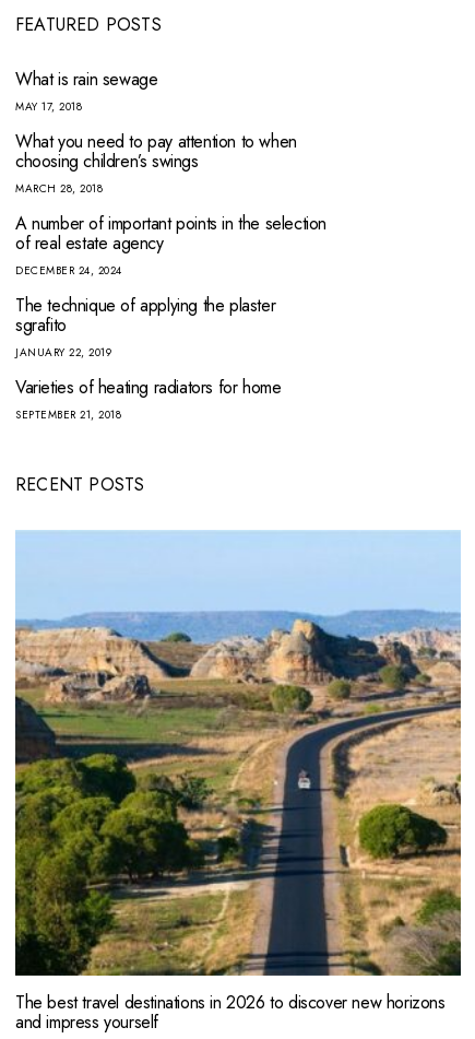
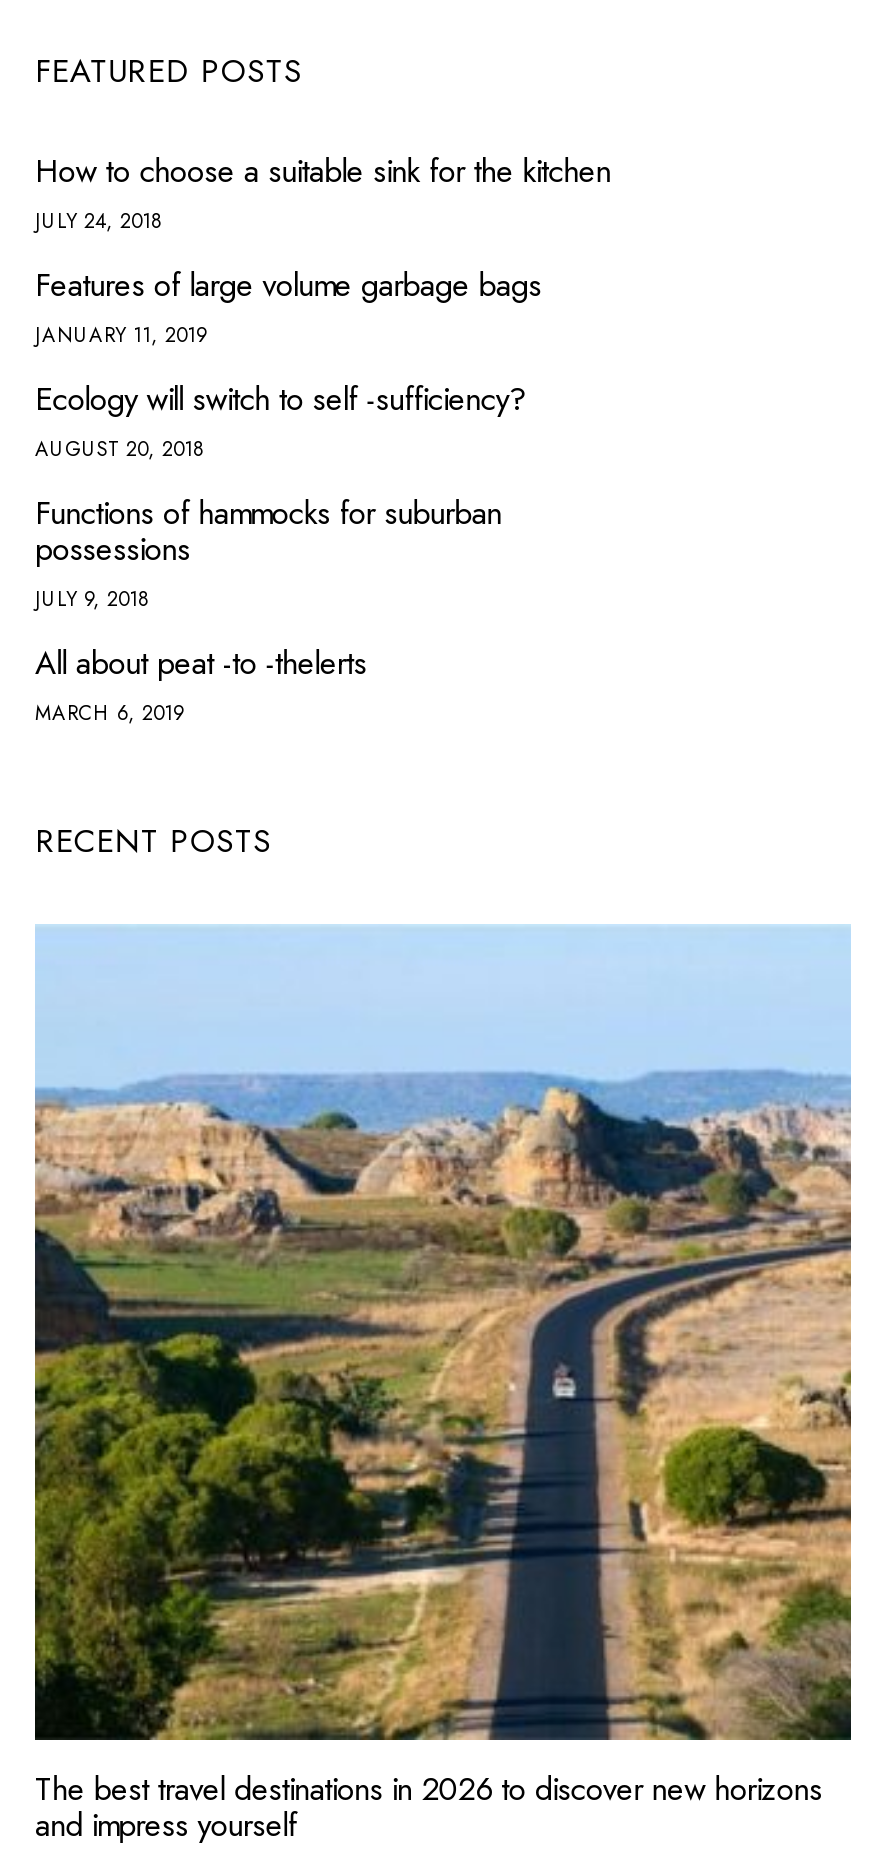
- What is rain sewage
- MAY 17, 2018
+ How to choose a suitable sink for the kitchen
+ JULY 24, 2018

- What you need to pay attention to when
- choosing children’s swings
- MARCH 28, 2018
+ Features of large volume garbage bags
+ JANUARY 11, 2019

- A number of important points in the selection
- of real estate agency
- DECEMBER 24, 2024
+ Ecology will switch to self -sufficiency?
+ AUGUST 20, 2018

- The technique of applying the plaster
- sgrafito
- JANUARY 22, 2019
+ Functions of hammocks for suburban
+ possessions
+ JULY 9, 2018

- Varieties of heating radiators for home
- SEPTEMBER 21, 2018
+ All about peat -to -thelerts
+ MARCH 6, 2019
